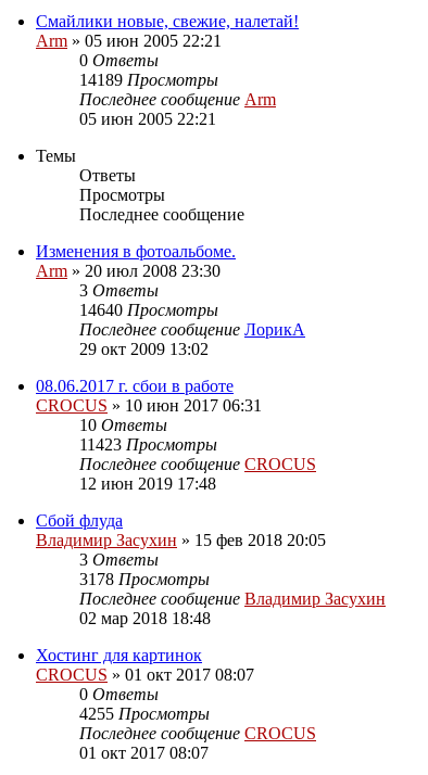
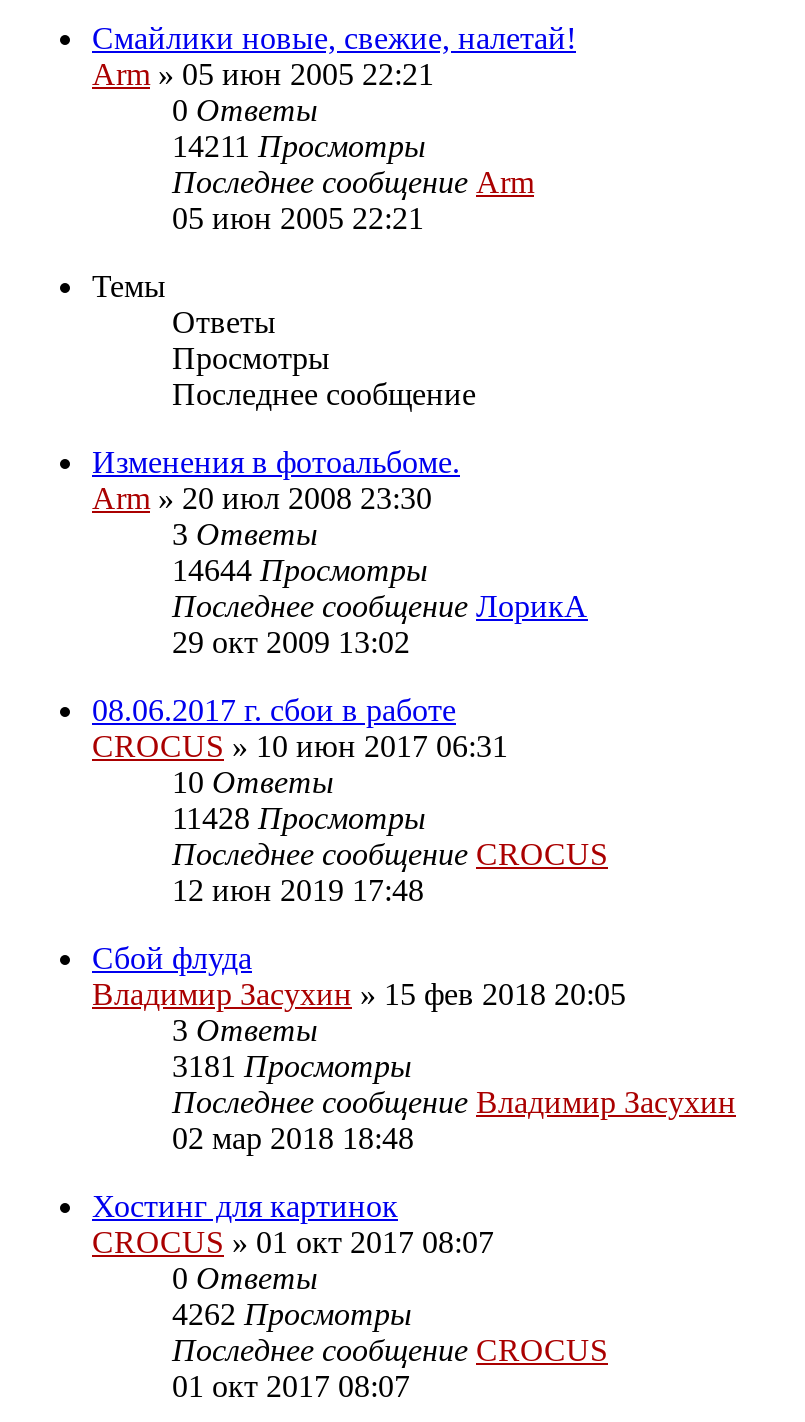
- 14189 Просмотры
+ 14211 Просмотры

- 14640 Просмотры
+ 14644 Просмотры

- 11423 Просмотры
+ 11428 Просмотры

- 3178 Просмотры
+ 3181 Просмотры

- 4255 Просмотры
+ 4262 Просмотры
